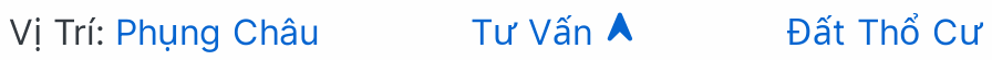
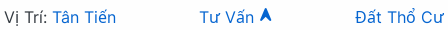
- Vị Trí: Phụng Châu
+ Vị Trí: Tân Tiến
